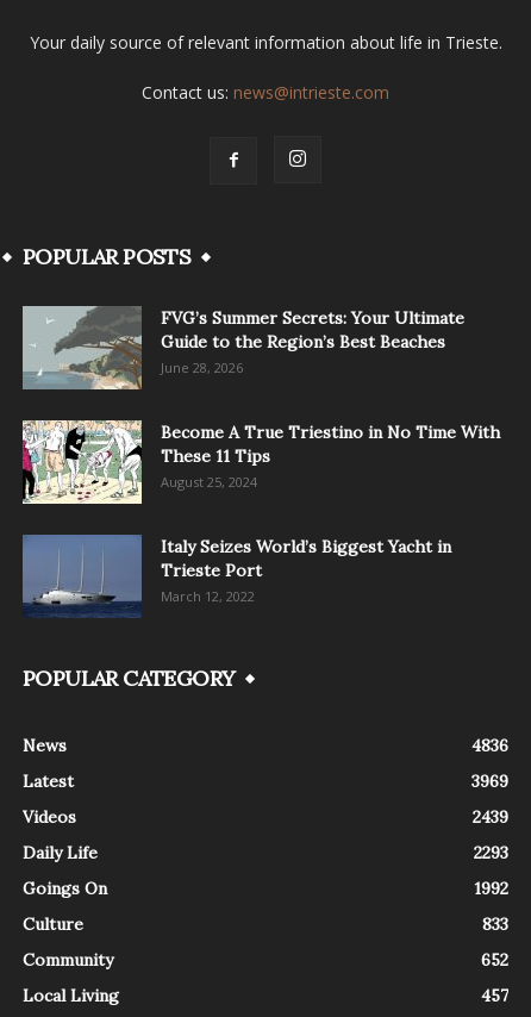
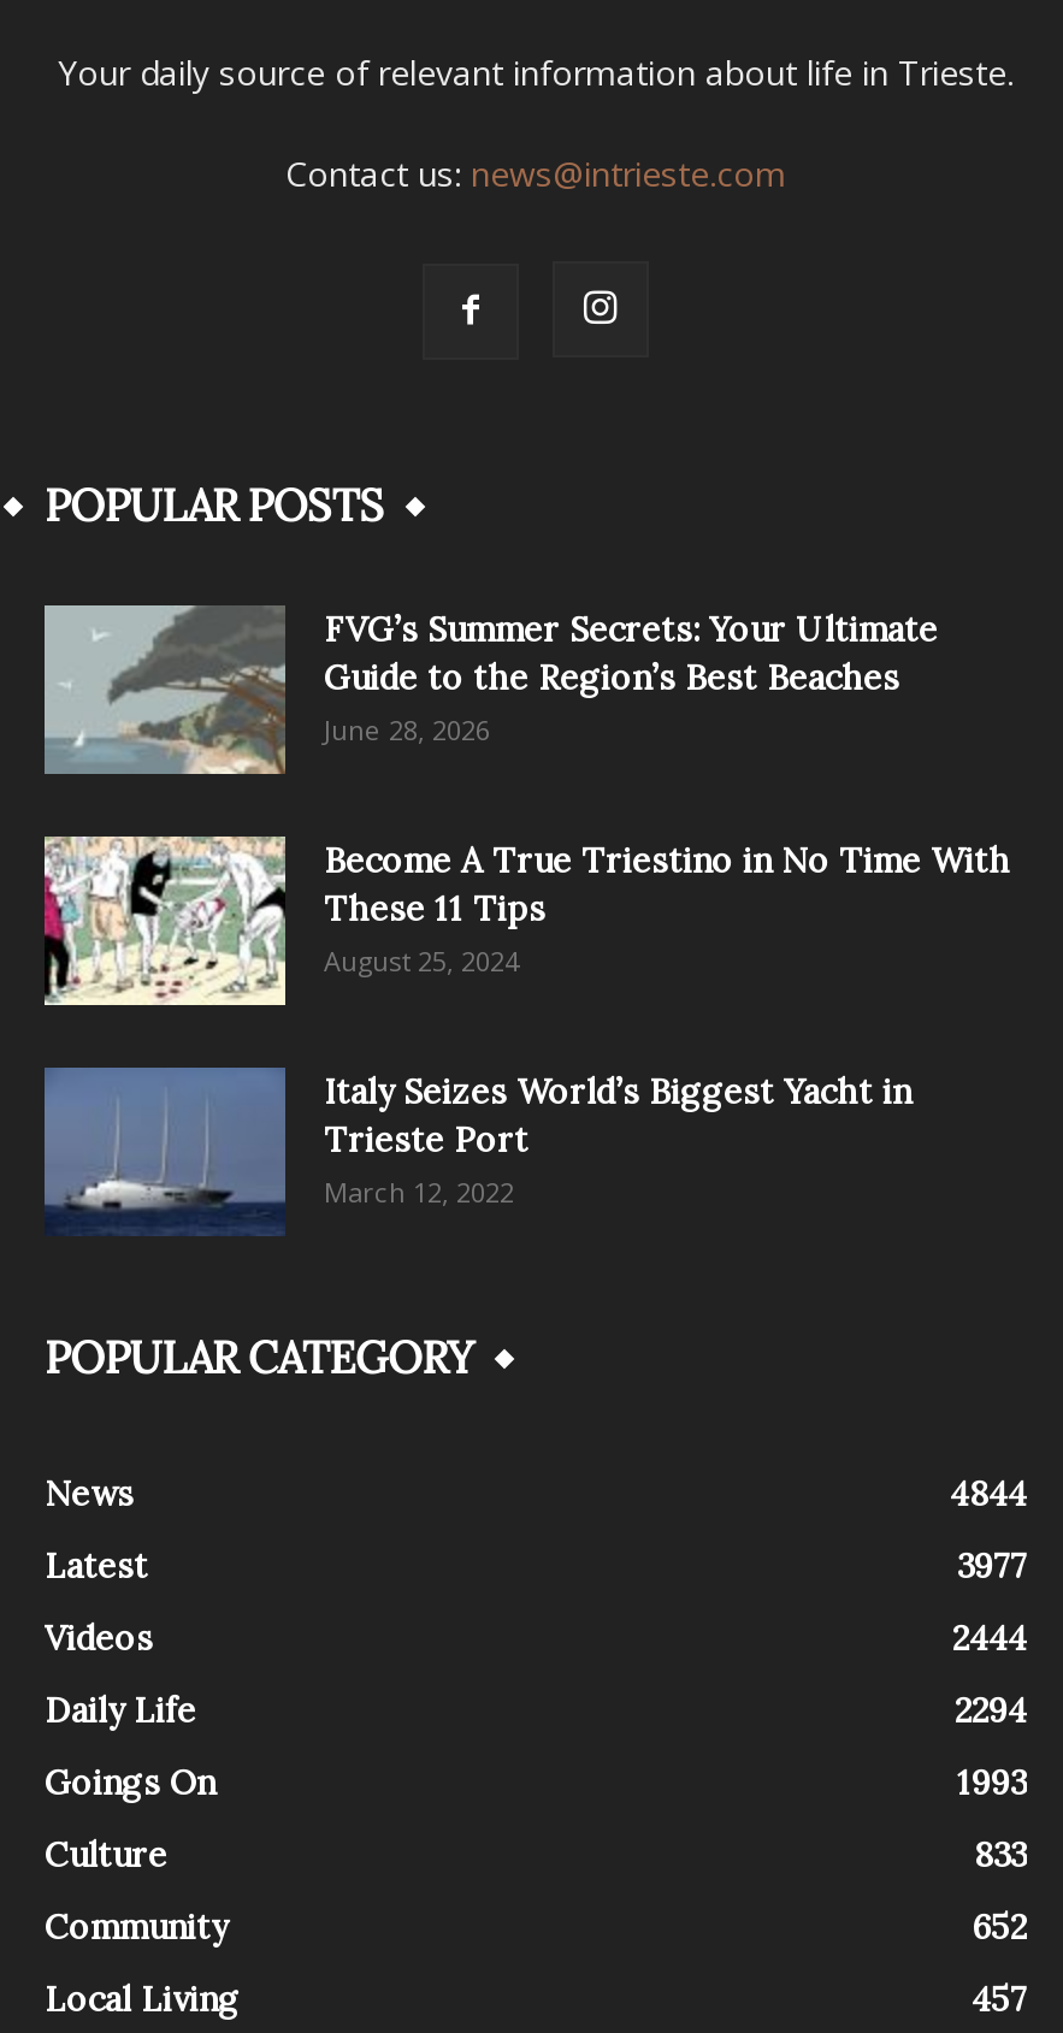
- 4836
+ 4844

- 3969
+ 3977

- 2439
+ 2444

- 2293
+ 2294

- 1992
+ 1993
